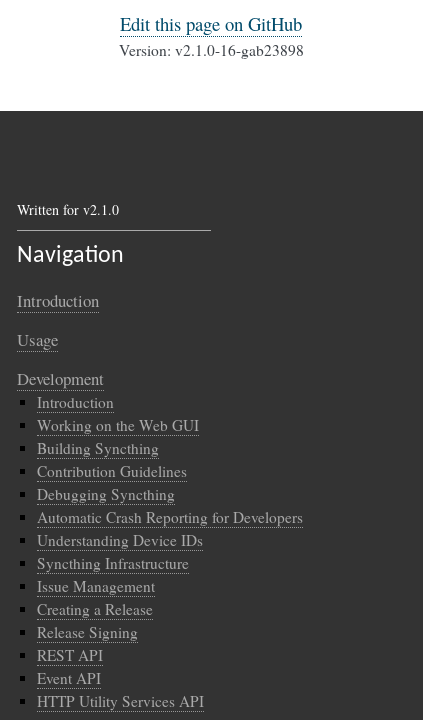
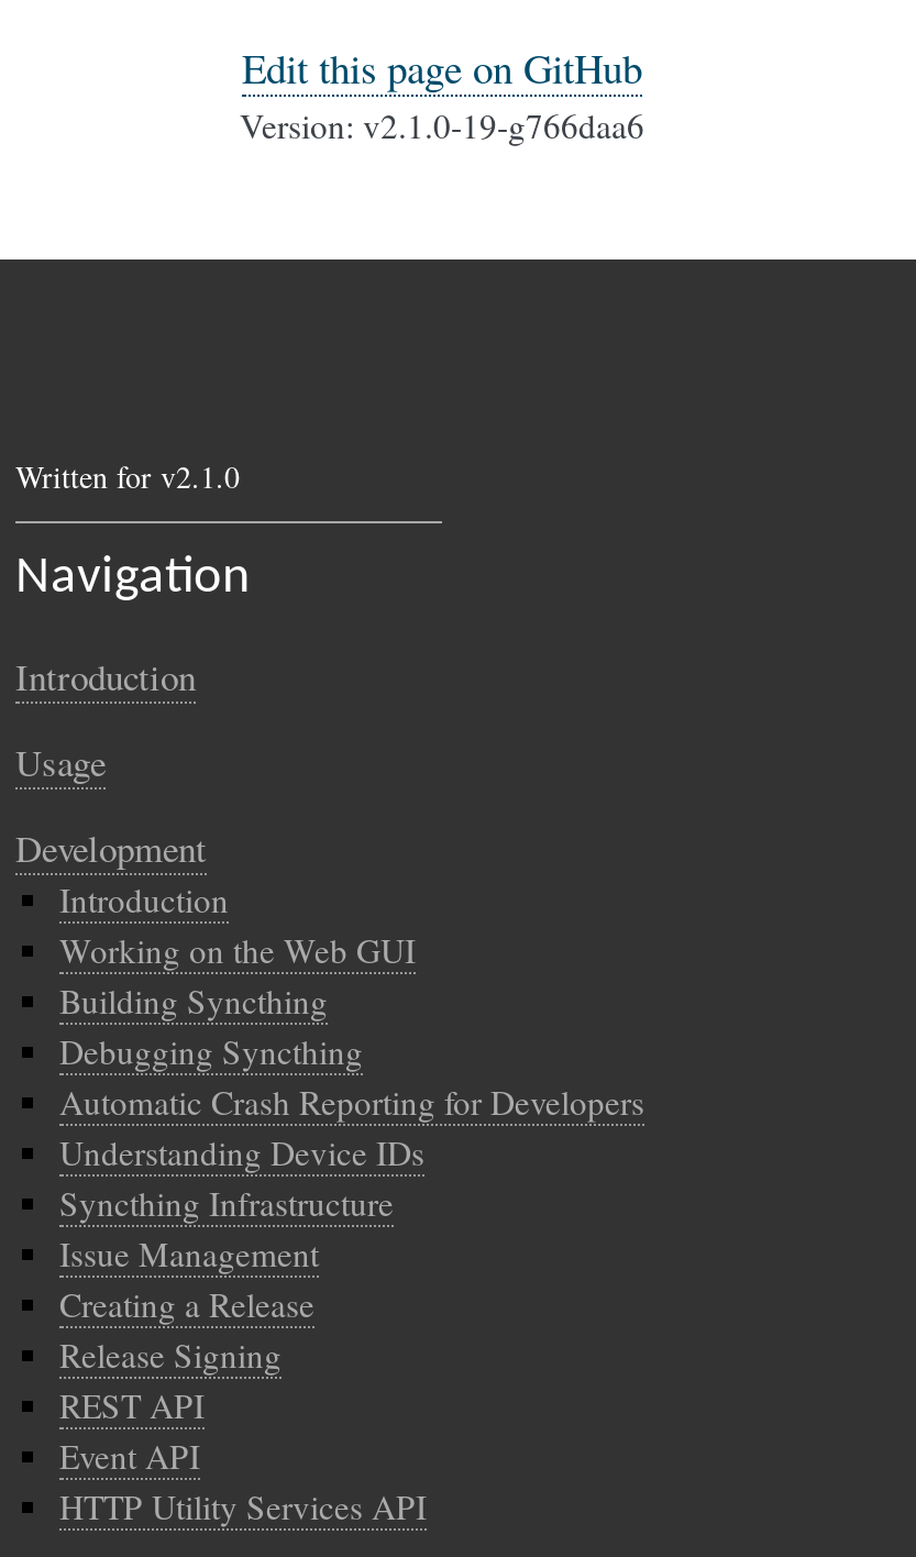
- Version: v2.1.0-16-gab23898
+ Version: v2.1.0-19-g766daa6

- Contribution Guidelines
